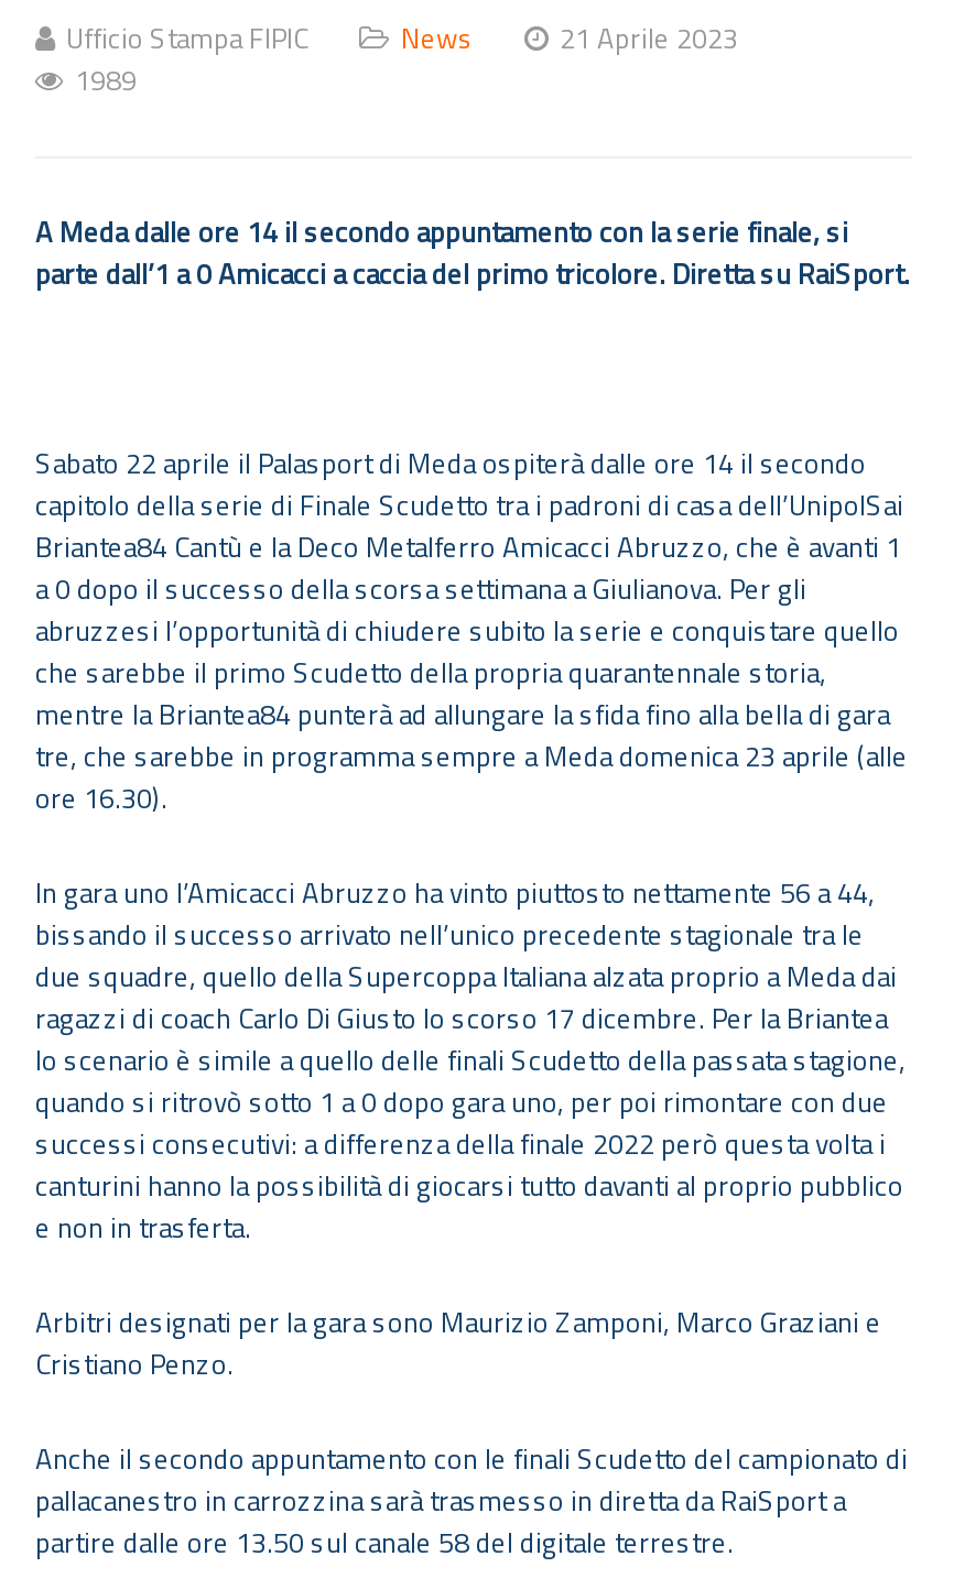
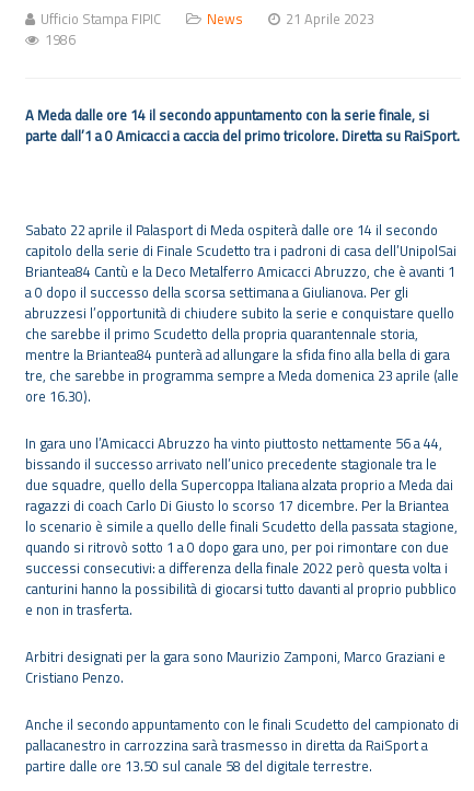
- 1989
+ 1986
